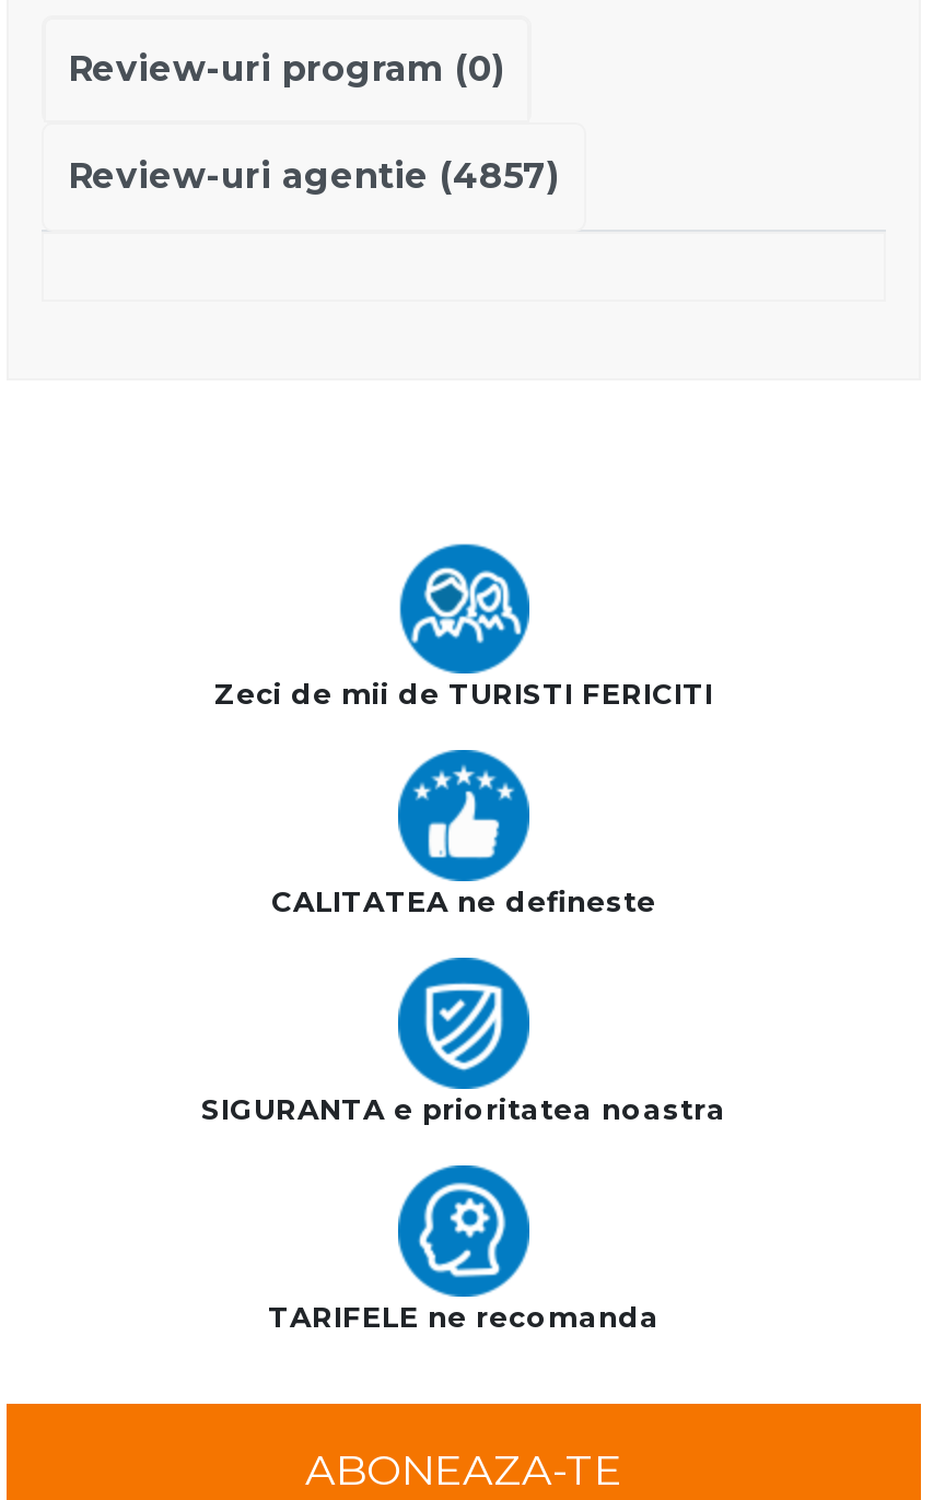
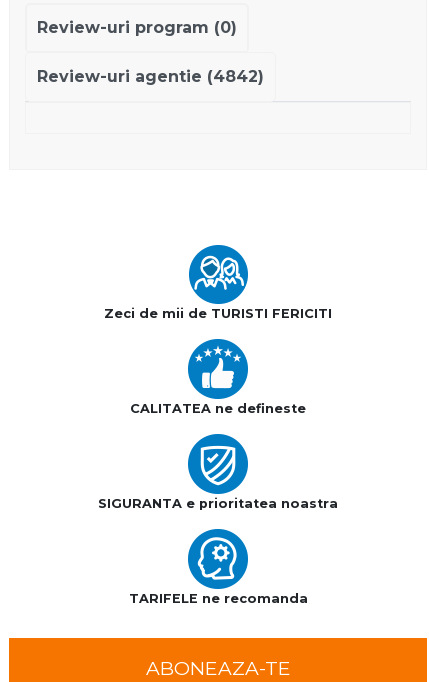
- Review-uri agentie (4857)
+ Review-uri agentie (4842)
